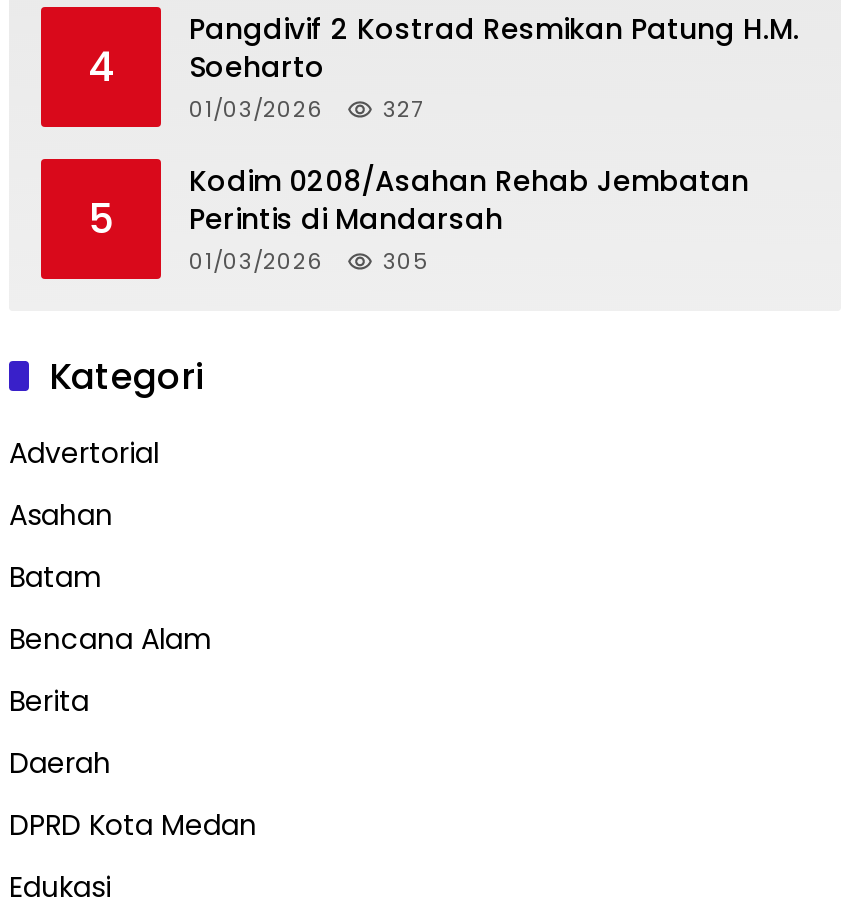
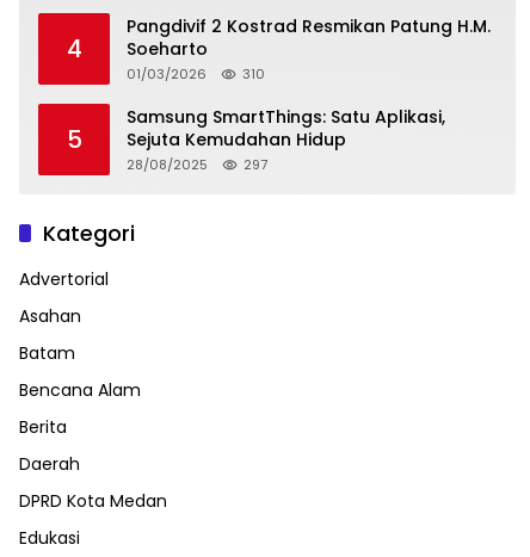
- 01/03/2026 327
+ 01/03/2026 310

- Kodim 0208/Asahan Rehab Jembatan
- Perintis di Mandarsah
- 01/03/2026
- 305
+ Samsung SmartThings: Satu Aplikasi,
+ Sejuta Kemudahan Hidup
+ 28/08/2025
+ 297
